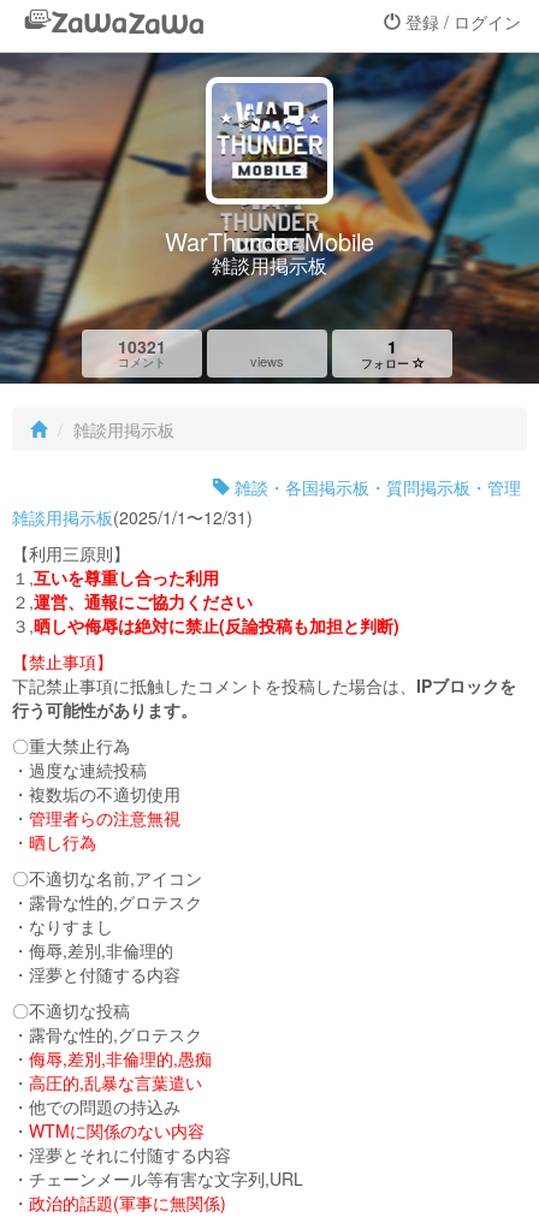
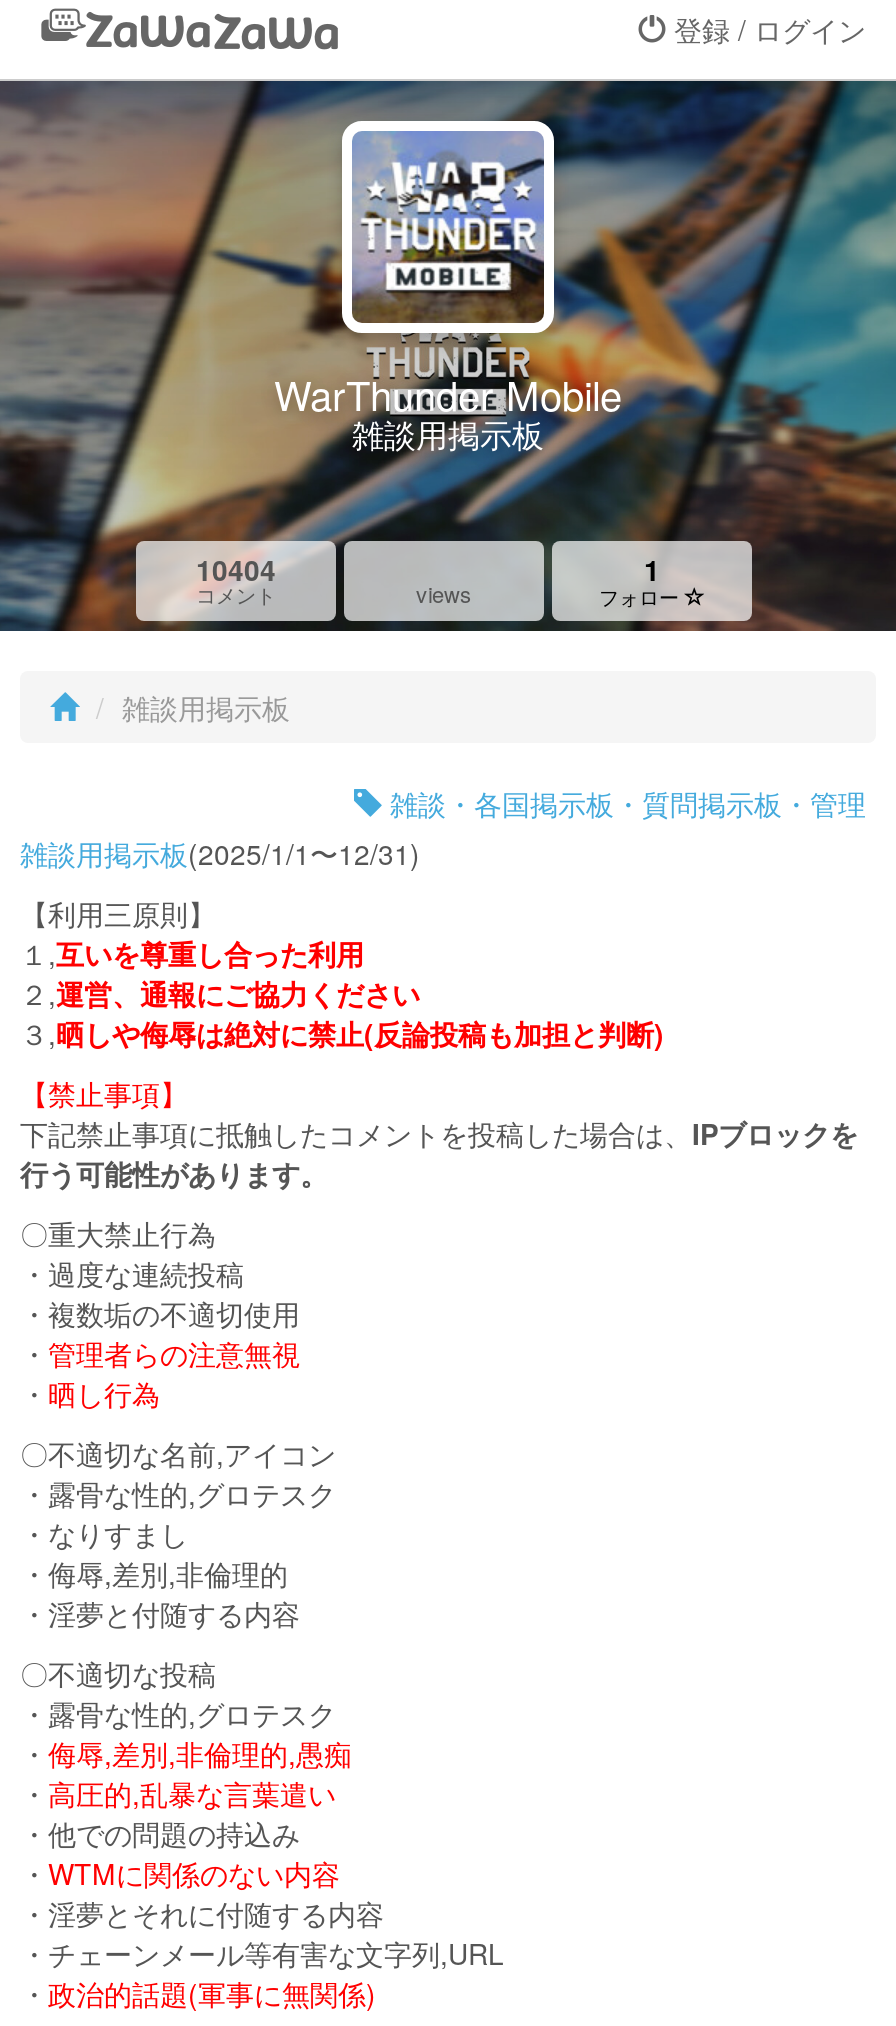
- 10321
+ 10404
